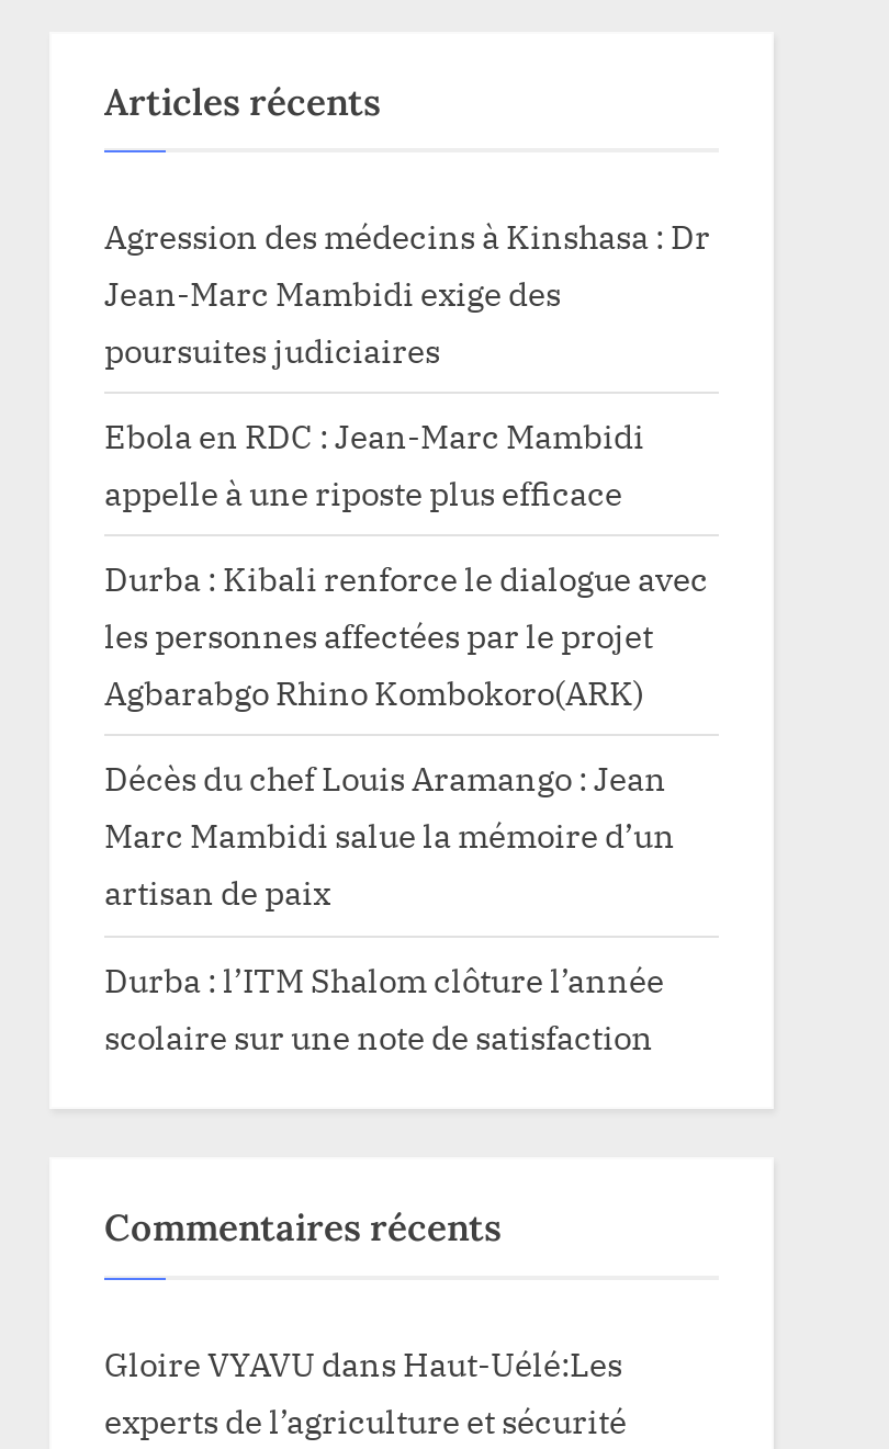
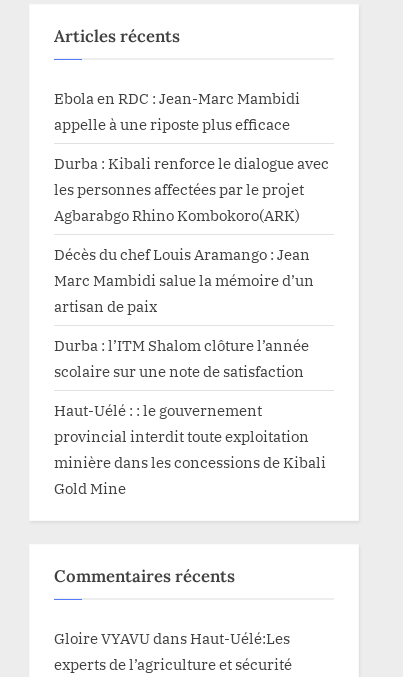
- Agression des médecins à Kinshasa : Dr
- Jean-Marc Mambidi exige des
- poursuites judiciaires

moved up: Ebola en RDC : Jean-Marc Mambidi | appelle à une riposte plus efficace | Durba : Kibali renforce le dialogue avec | ... | Durba : l’ITM Shalom clôture l’année | scolaire sur une note de satisfaction

+ Haut-Uélé : : le gouvernement
+ provincial interdit toute exploitation
+ minière dans les concessions de Kibali
+ Gold Mine
